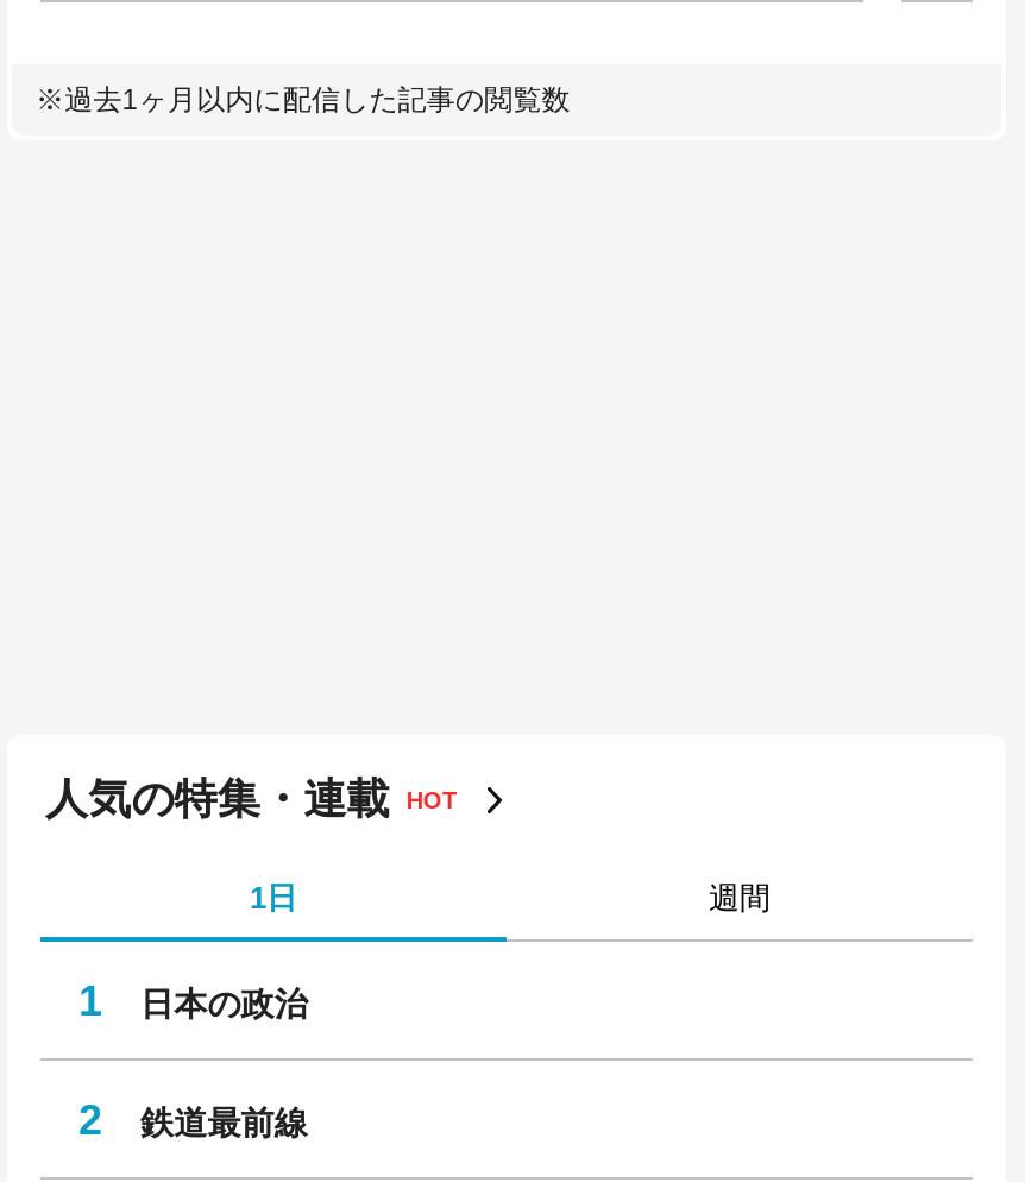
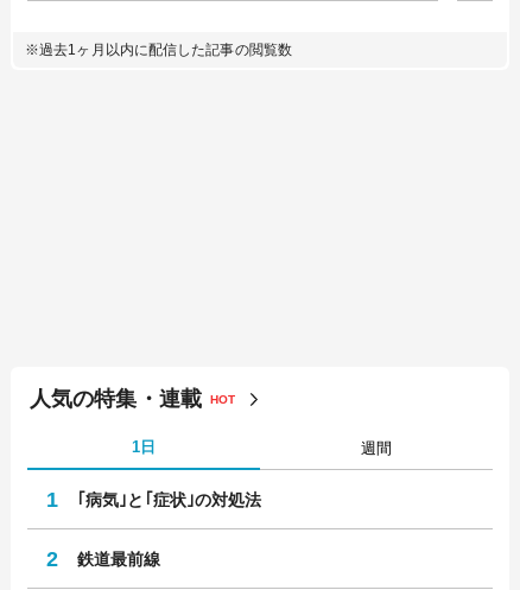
- 日本の政治
+ ｢病気｣と｢症状｣の対処法
